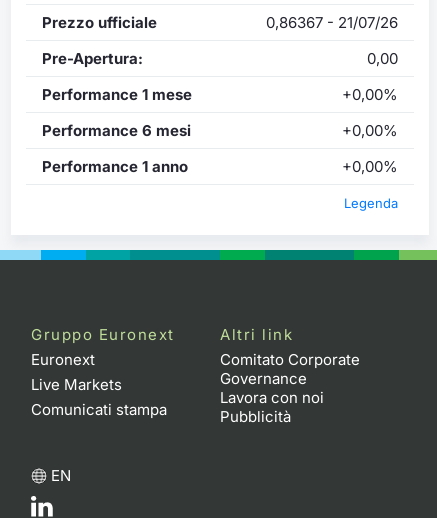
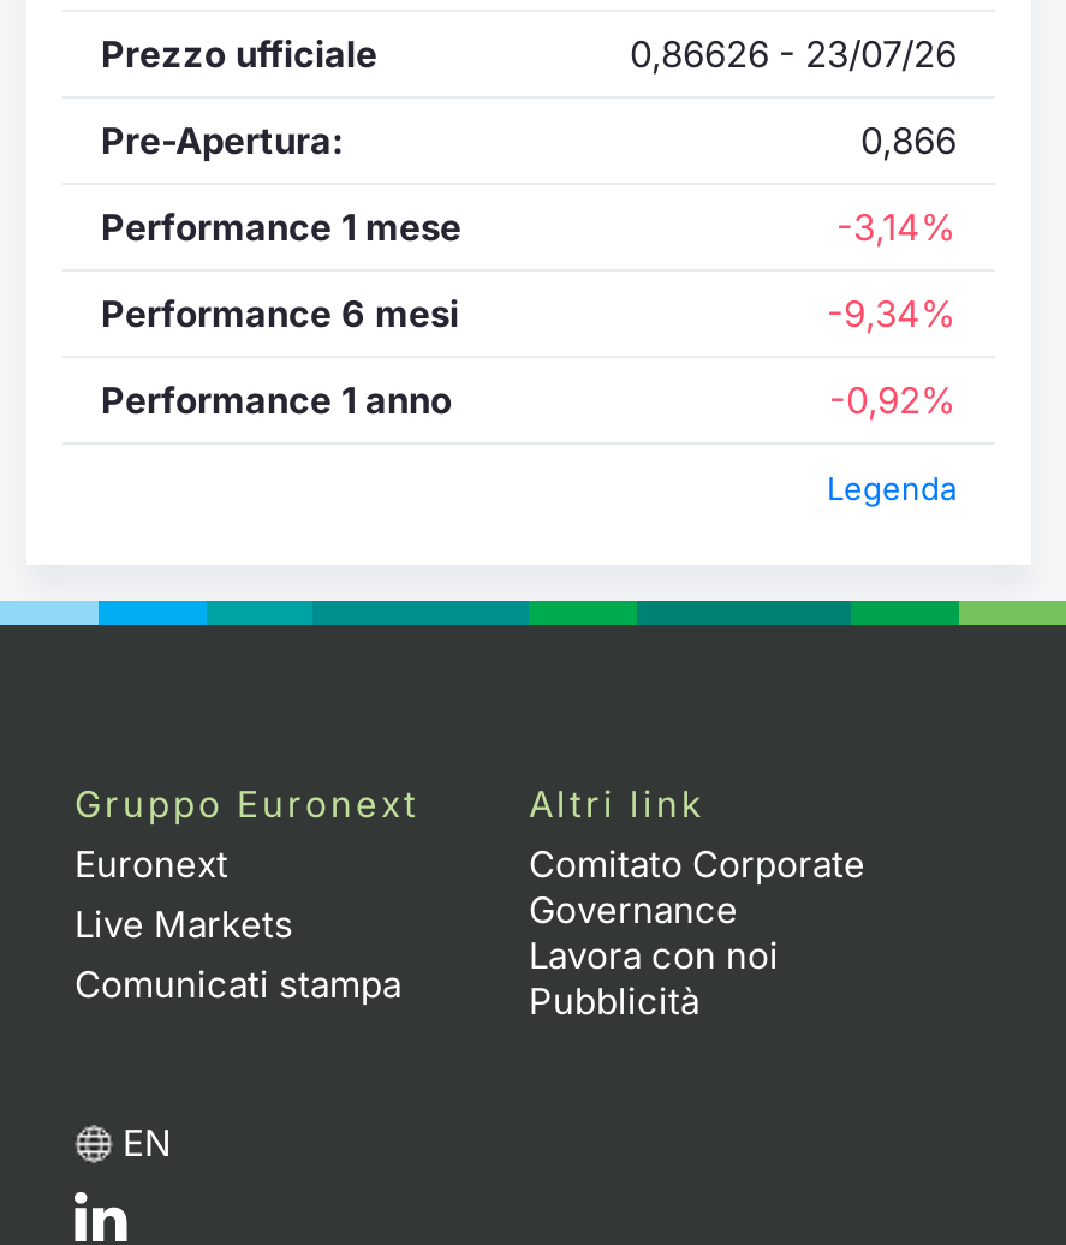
- 0,86367 - 21/07/26
+ 0,86626 - 23/07/26

- 0,00
+ 0,866

- +0,00%
+ -3,14%

- +0,00%
+ -9,34%

- +0,00%
+ -0,92%
